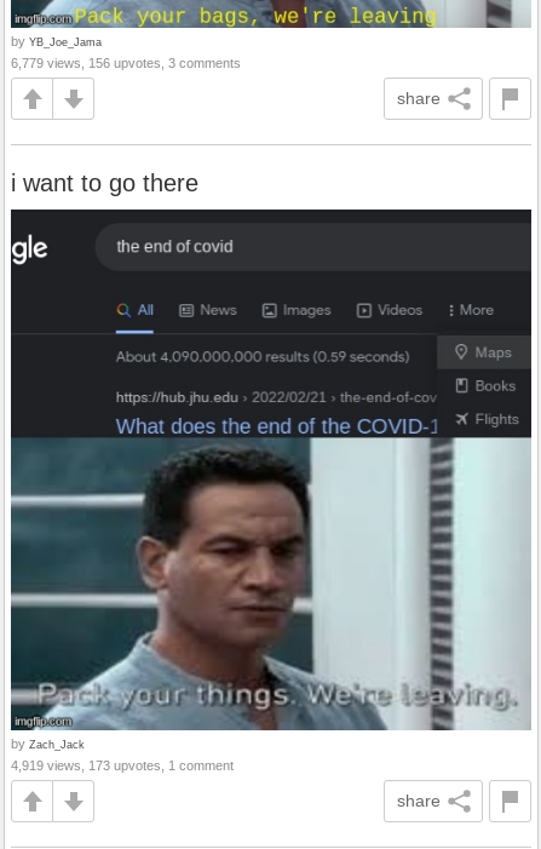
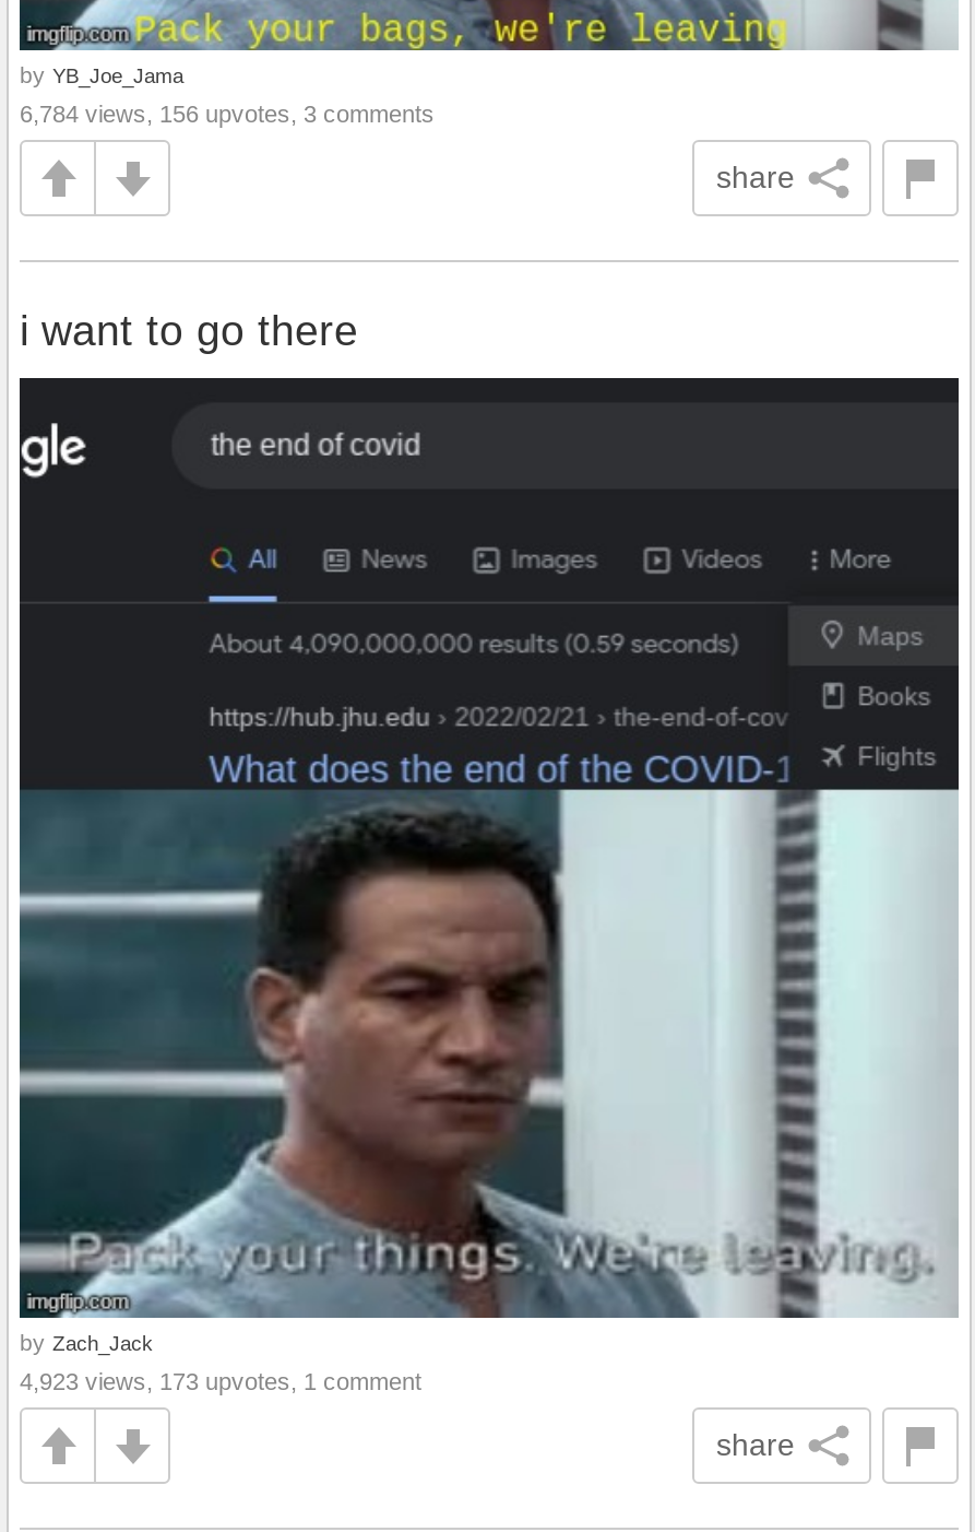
- 6,779 views, 156 upvotes, 3 comments
+ 6,784 views, 156 upvotes, 3 comments

- 4,919 views, 173 upvotes, 1 comment
+ 4,923 views, 173 upvotes, 1 comment
